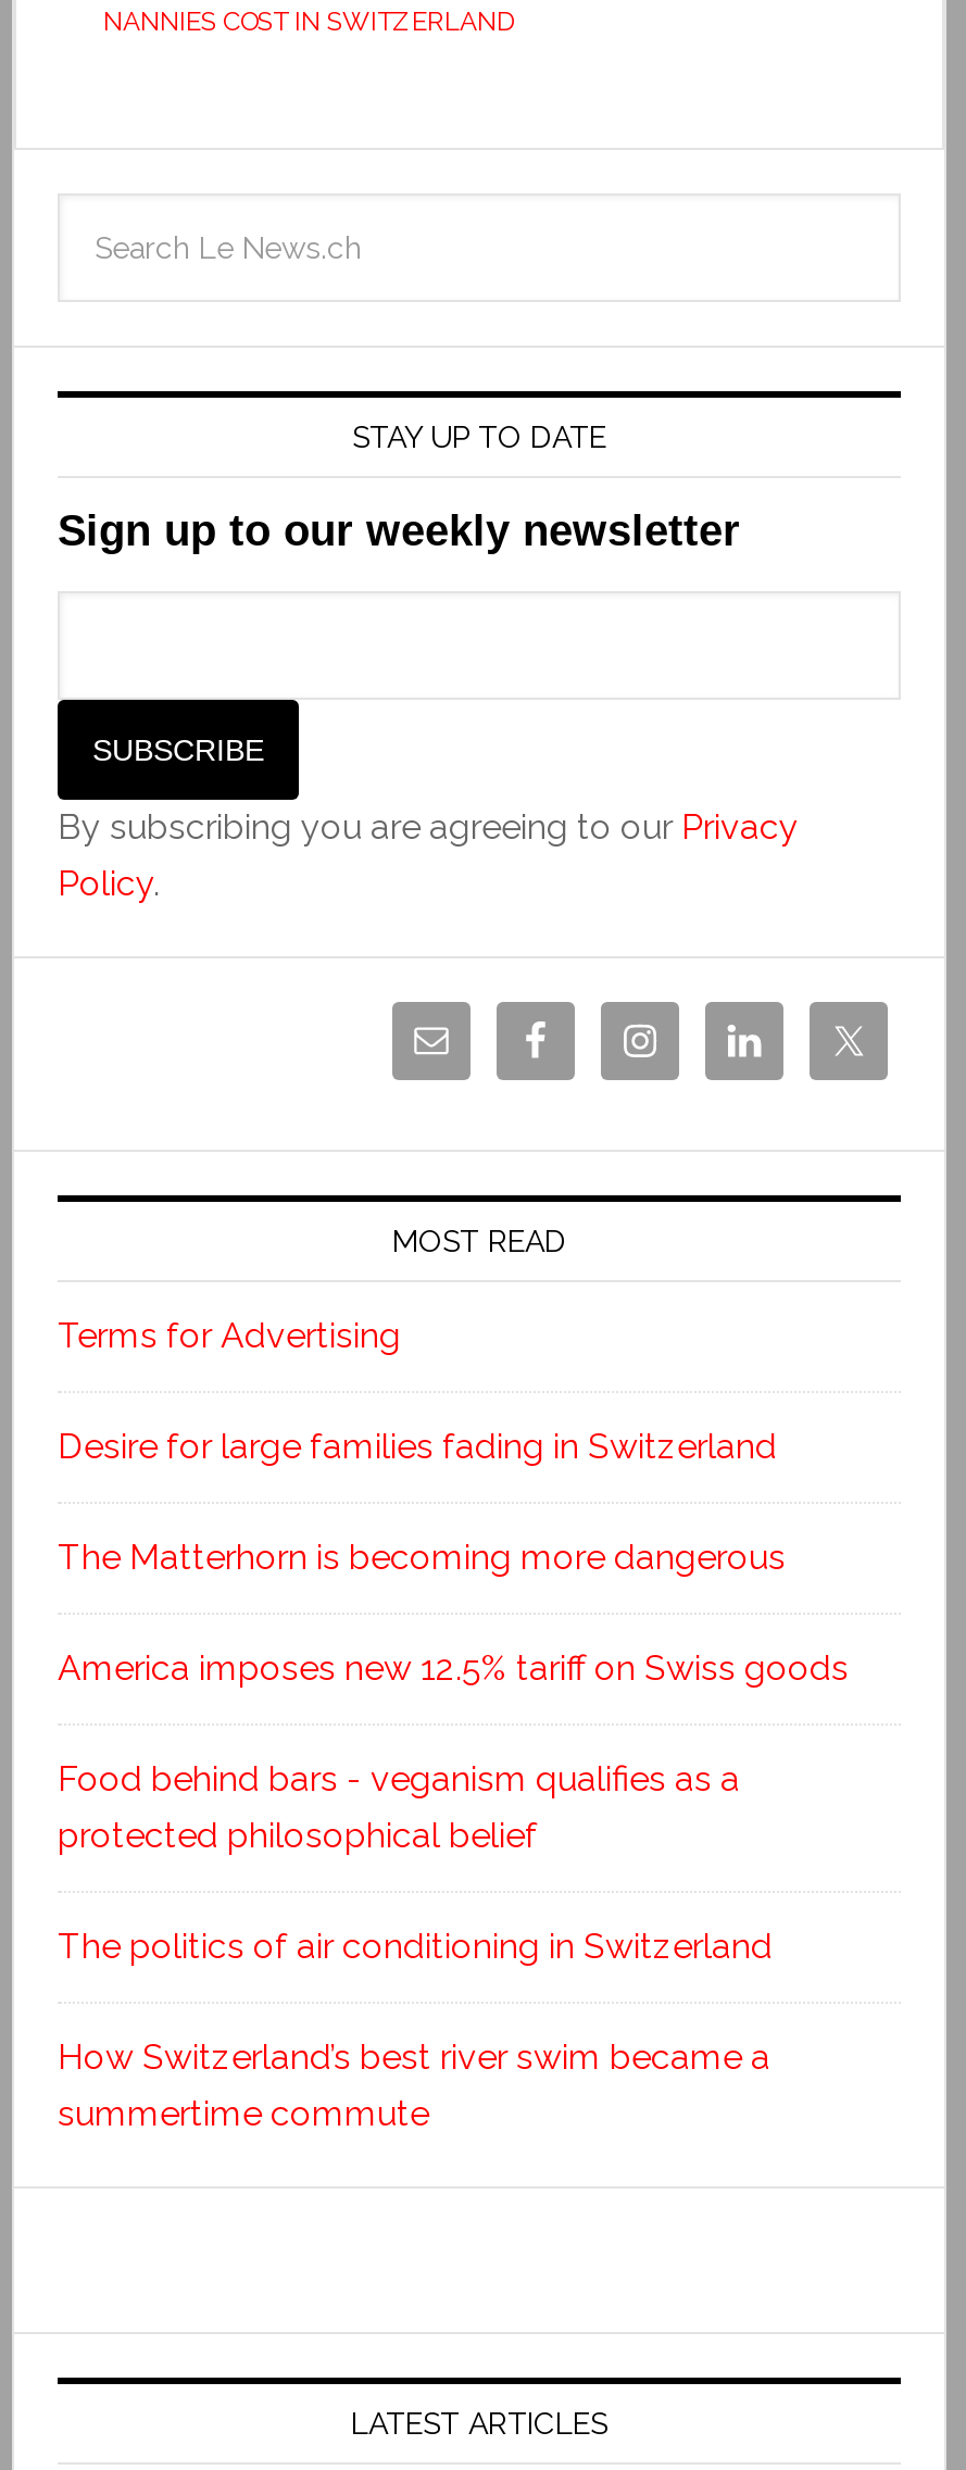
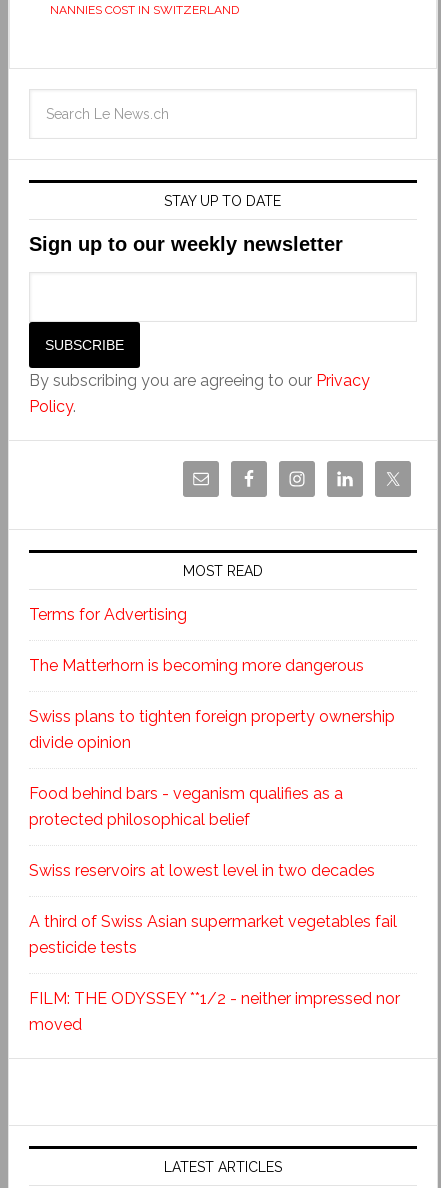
- Desire for large families fading in Switzerland

moved up: The Matterhorn is becoming more dangerous

- America imposes new 12.5% tariff on Swiss goods
+ Swiss plans to tighten foreign property ownership
+ divide opinion

moved up: Food behind bars - veganism qualifies as a | protected philosophical belief

- The politics of air conditioning in Switzerland
- How Switzerland’s best river swim became a
- summertime commute
+ Swiss reservoirs at lowest level in two decades
+ A third of Swiss Asian supermarket vegetables fail
+ pesticide tests
+ FILM: THE ODYSSEY **1/2 - neither impressed nor
+ moved
